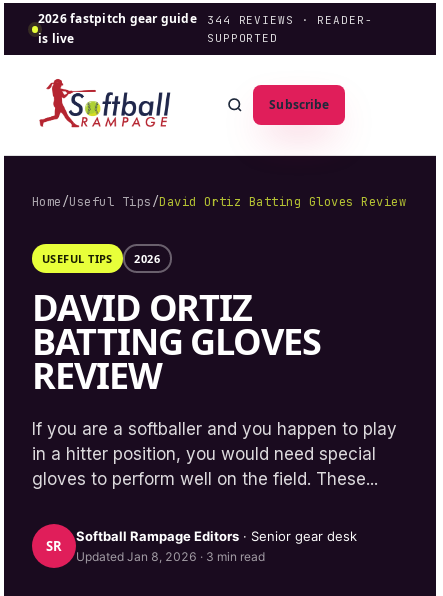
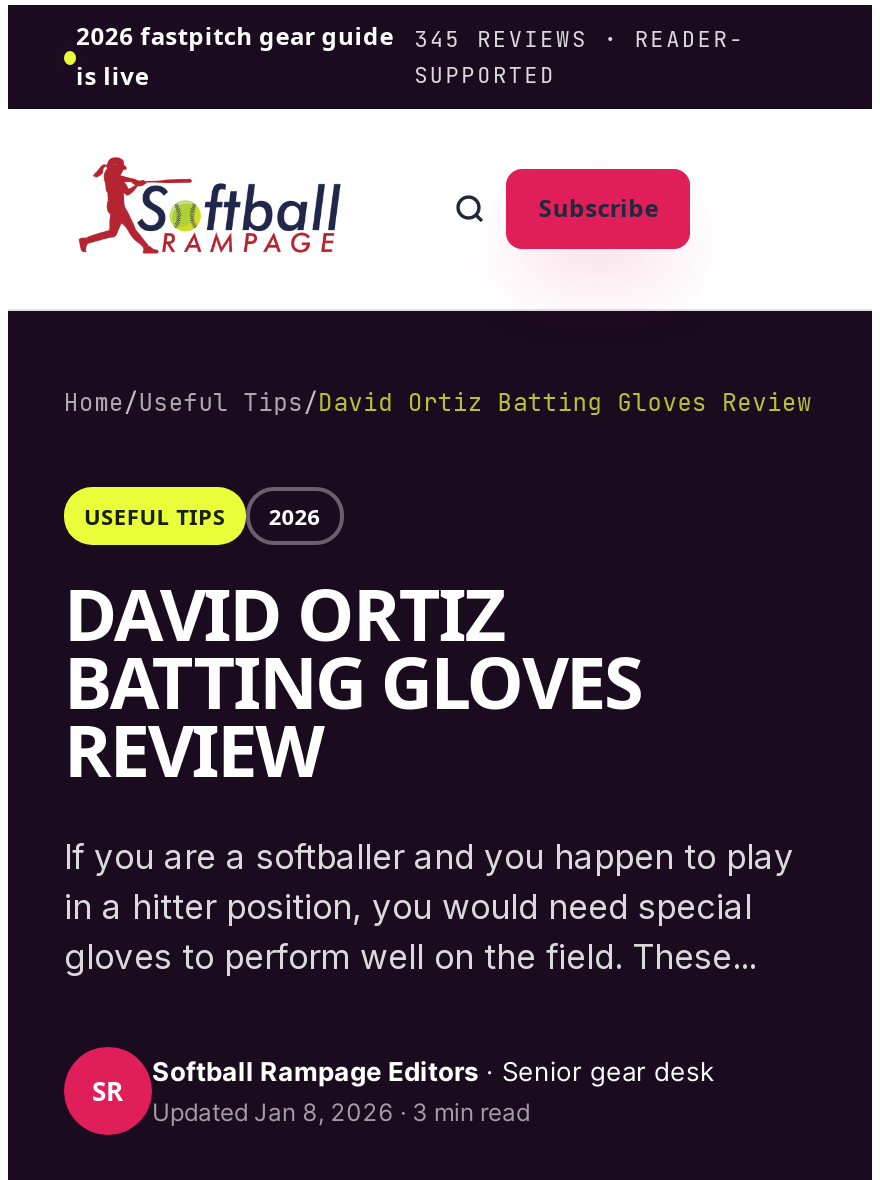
- 344 REVIEWS · READER-
+ 345 REVIEWS · READER-
